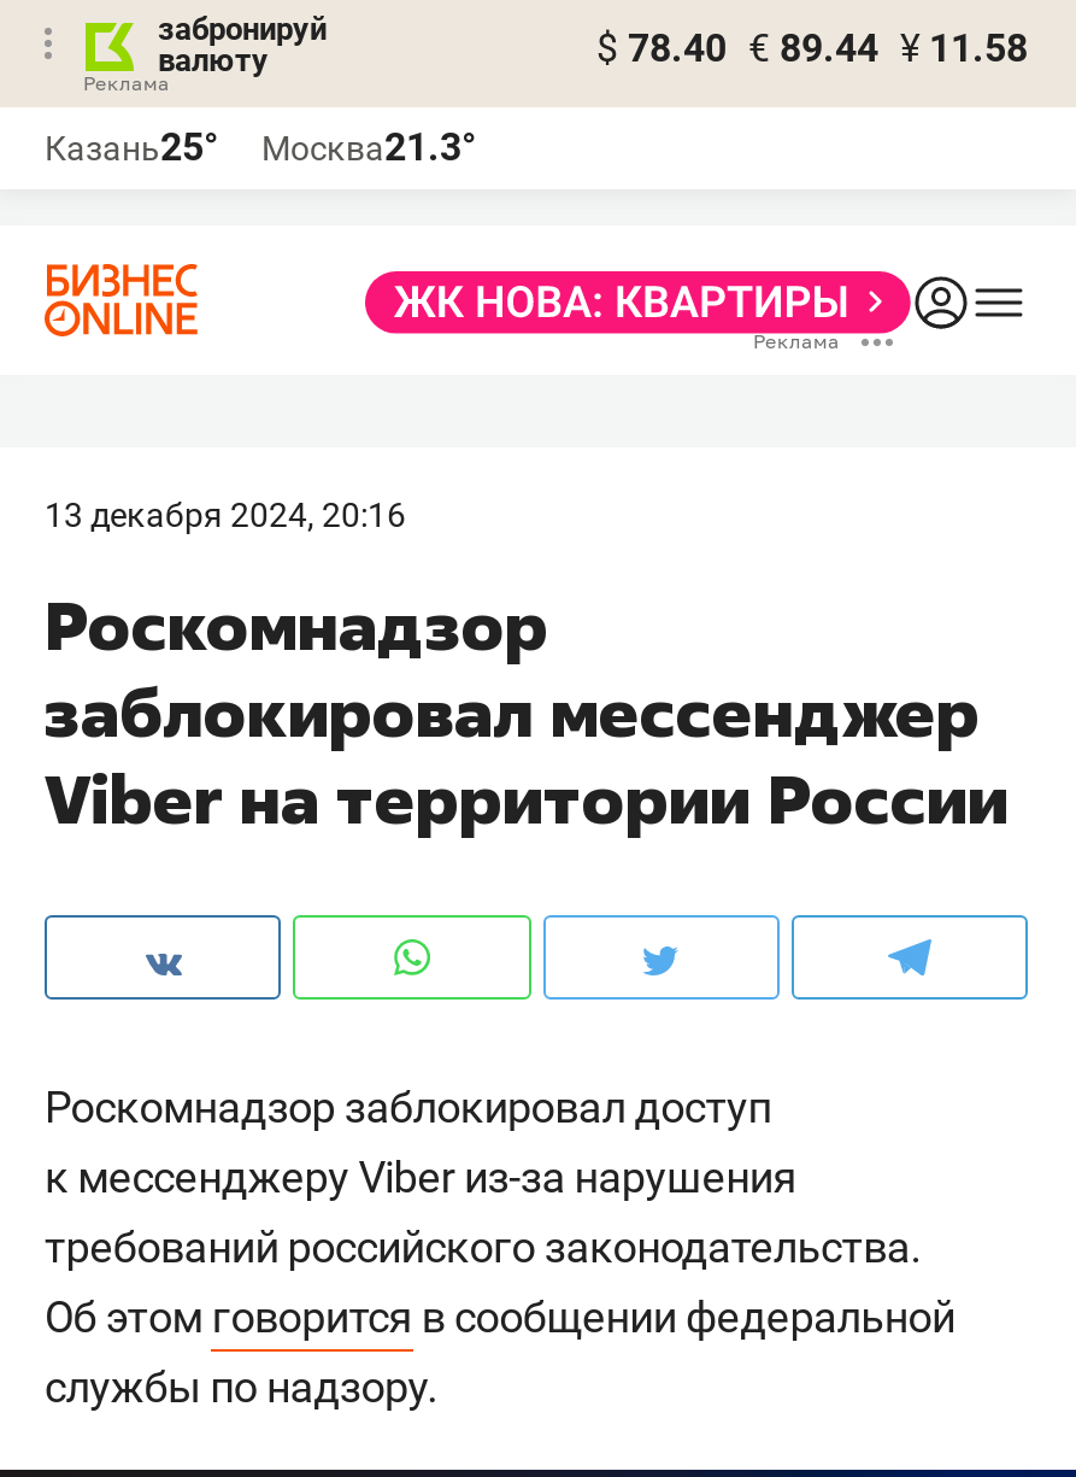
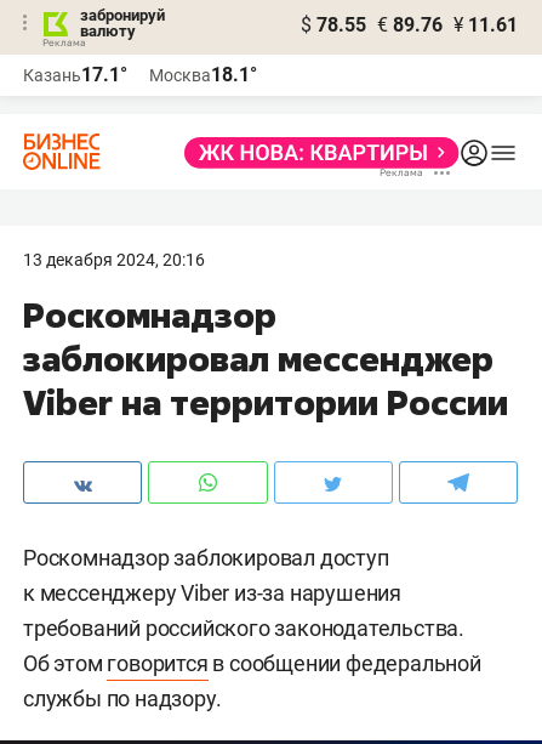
- $ 78.40 € 89.44 ¥ 11.58
+ $ 78.55 € 89.76 ¥ 11.61

- Казань25°
+ Казань17.1°

- Москва21.3°
+ Москва18.1°
